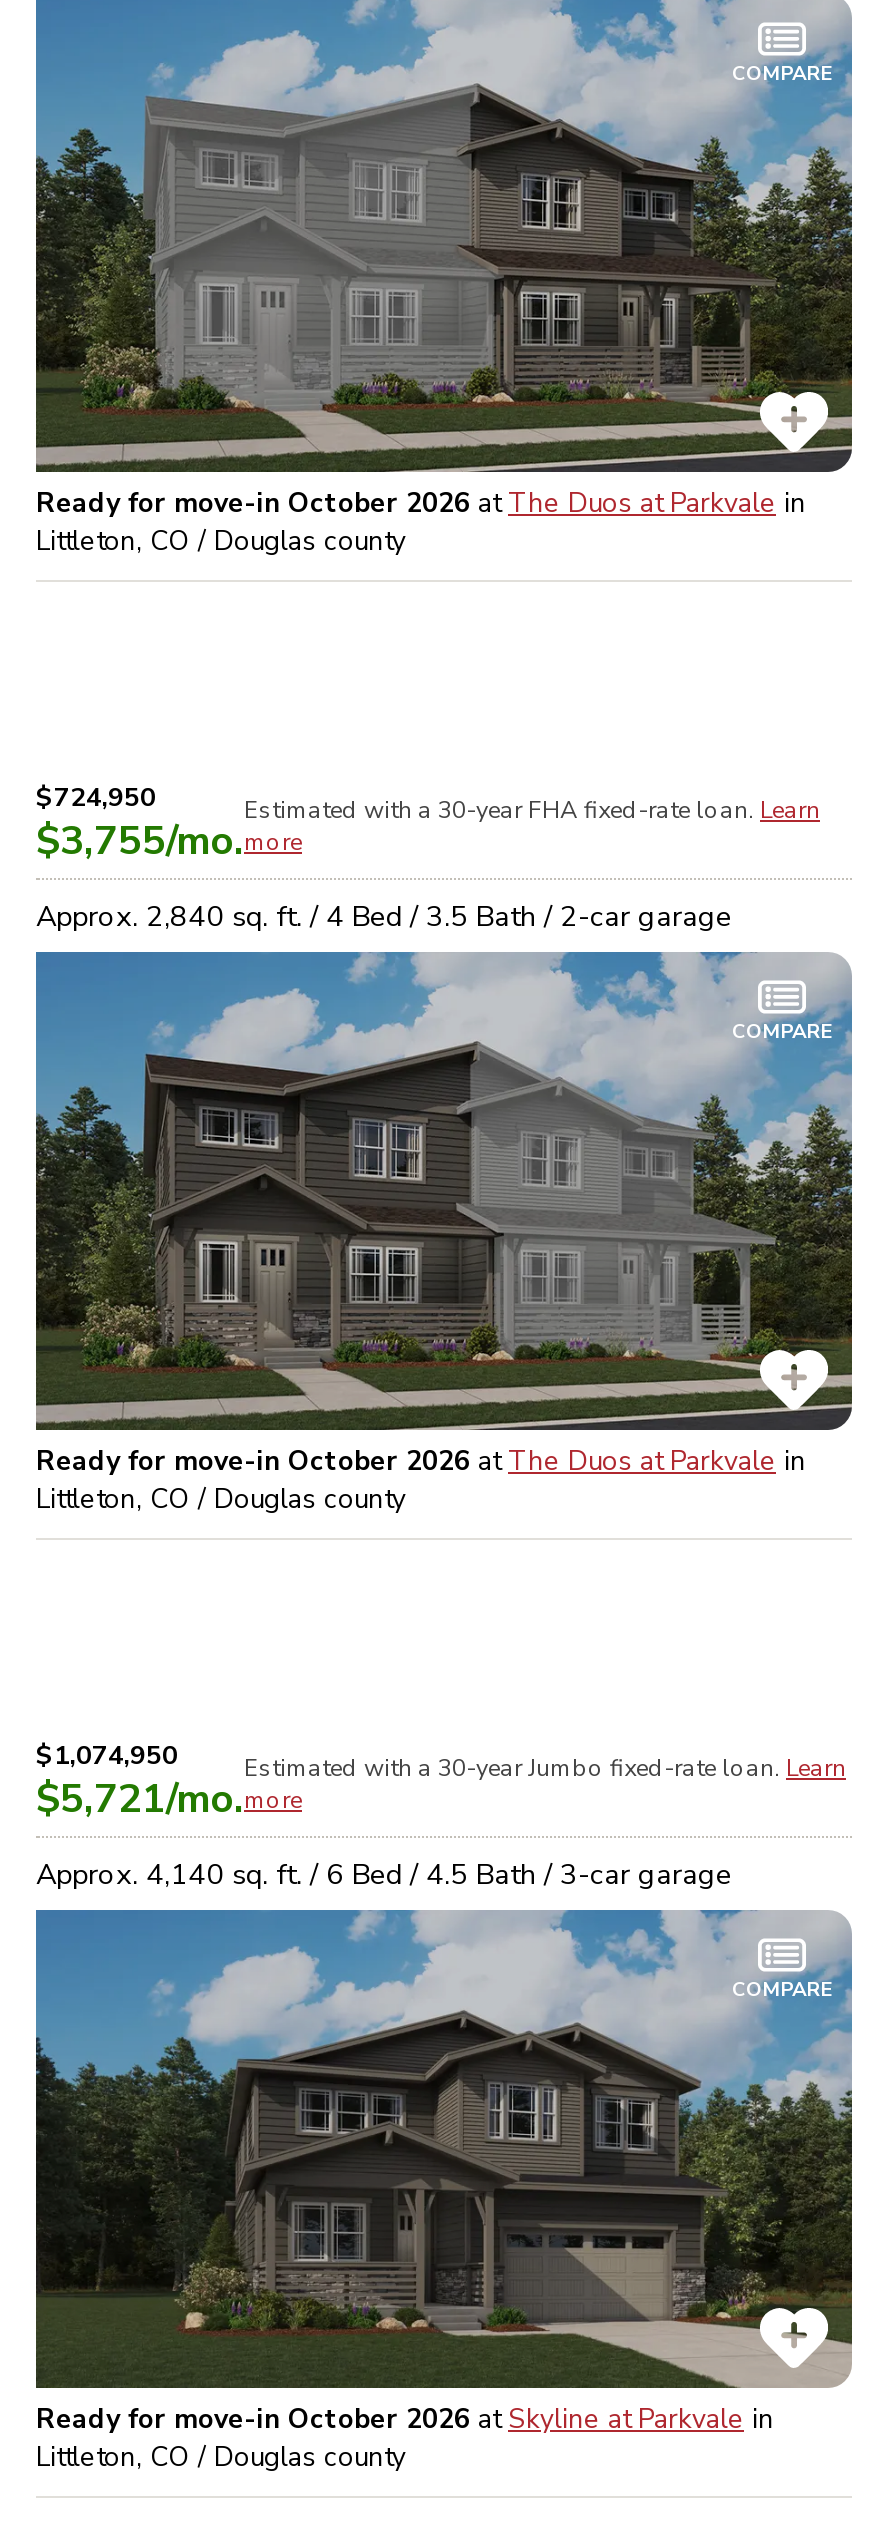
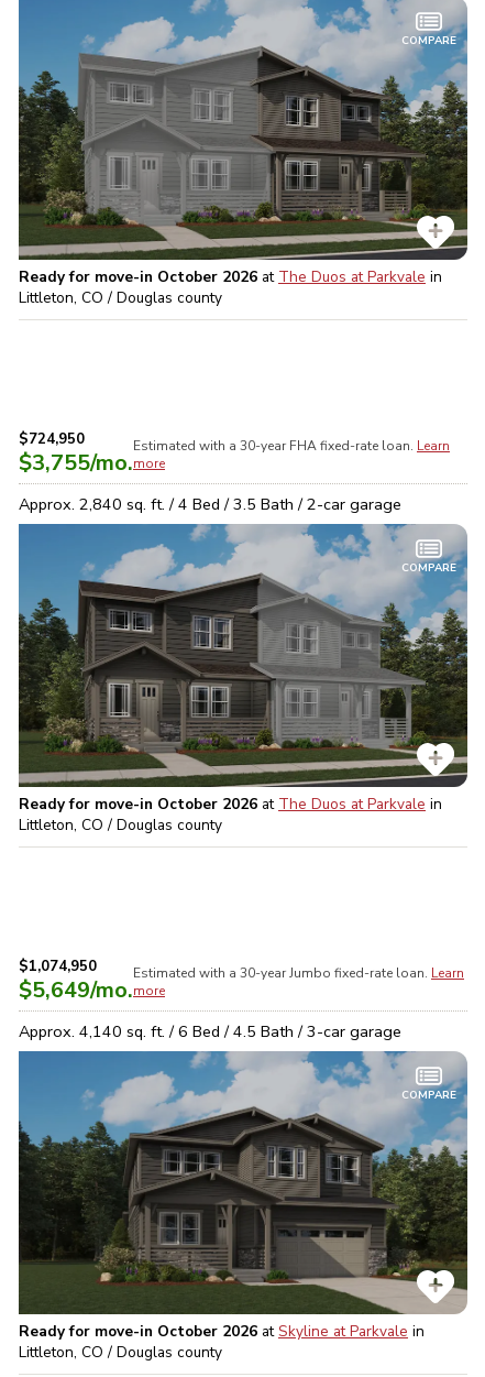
- $5,721/mo. more
+ $5,649/mo. more
